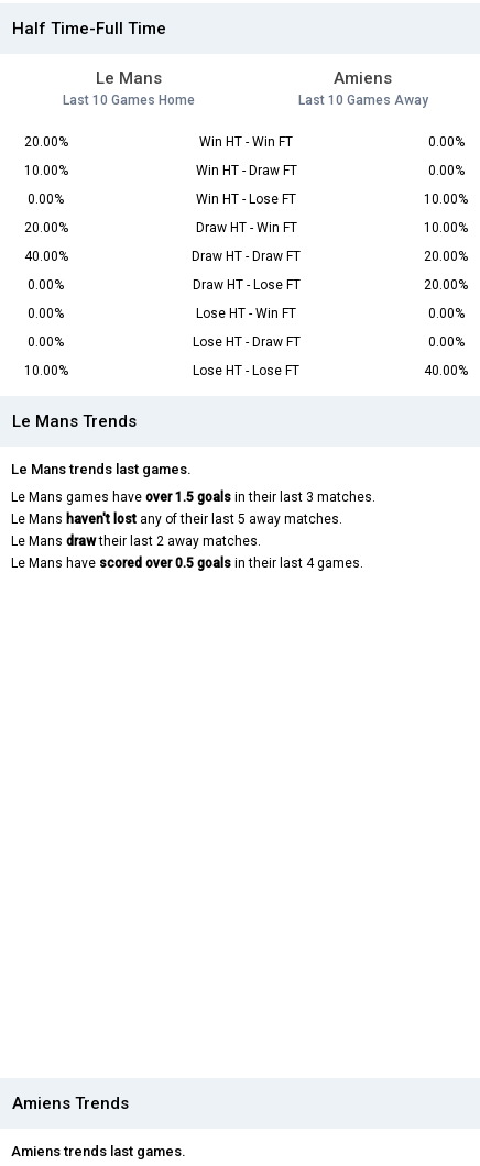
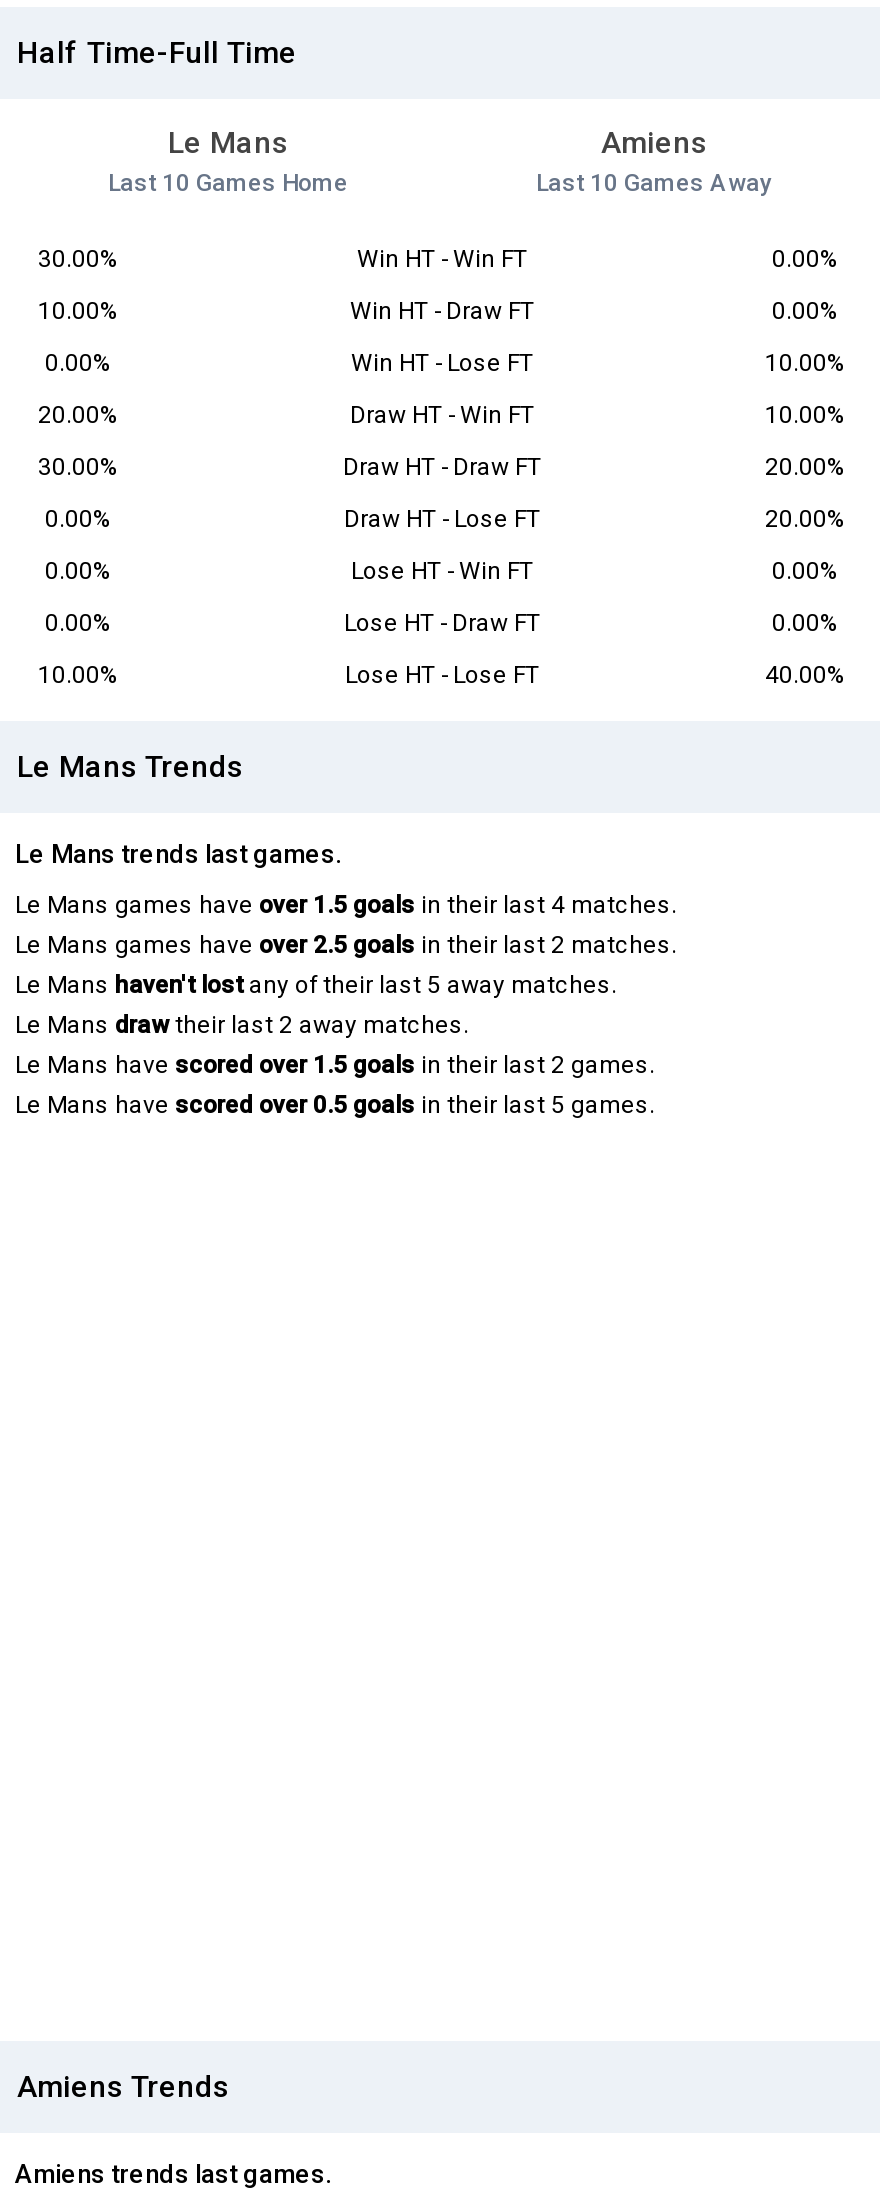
- 20.00%
+ 30.00%

- 40.00%
+ 30.00%

- Le Mans games have over 1.5 goals in their last 3 matches.
+ Le Mans games have over 1.5 goals in their last 4 matches.
+ Le Mans games have over 2.5 goals in their last 2 matches.

- Le Mans have scored over 0.5 goals in their last 4 games.
+ Le Mans have scored over 1.5 goals in their last 2 games.
+ Le Mans have scored over 0.5 goals in their last 5 games.
